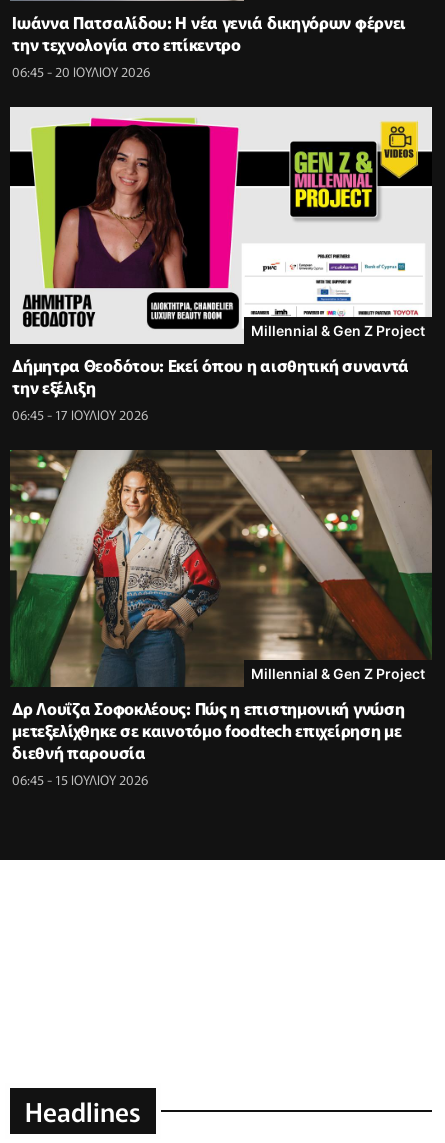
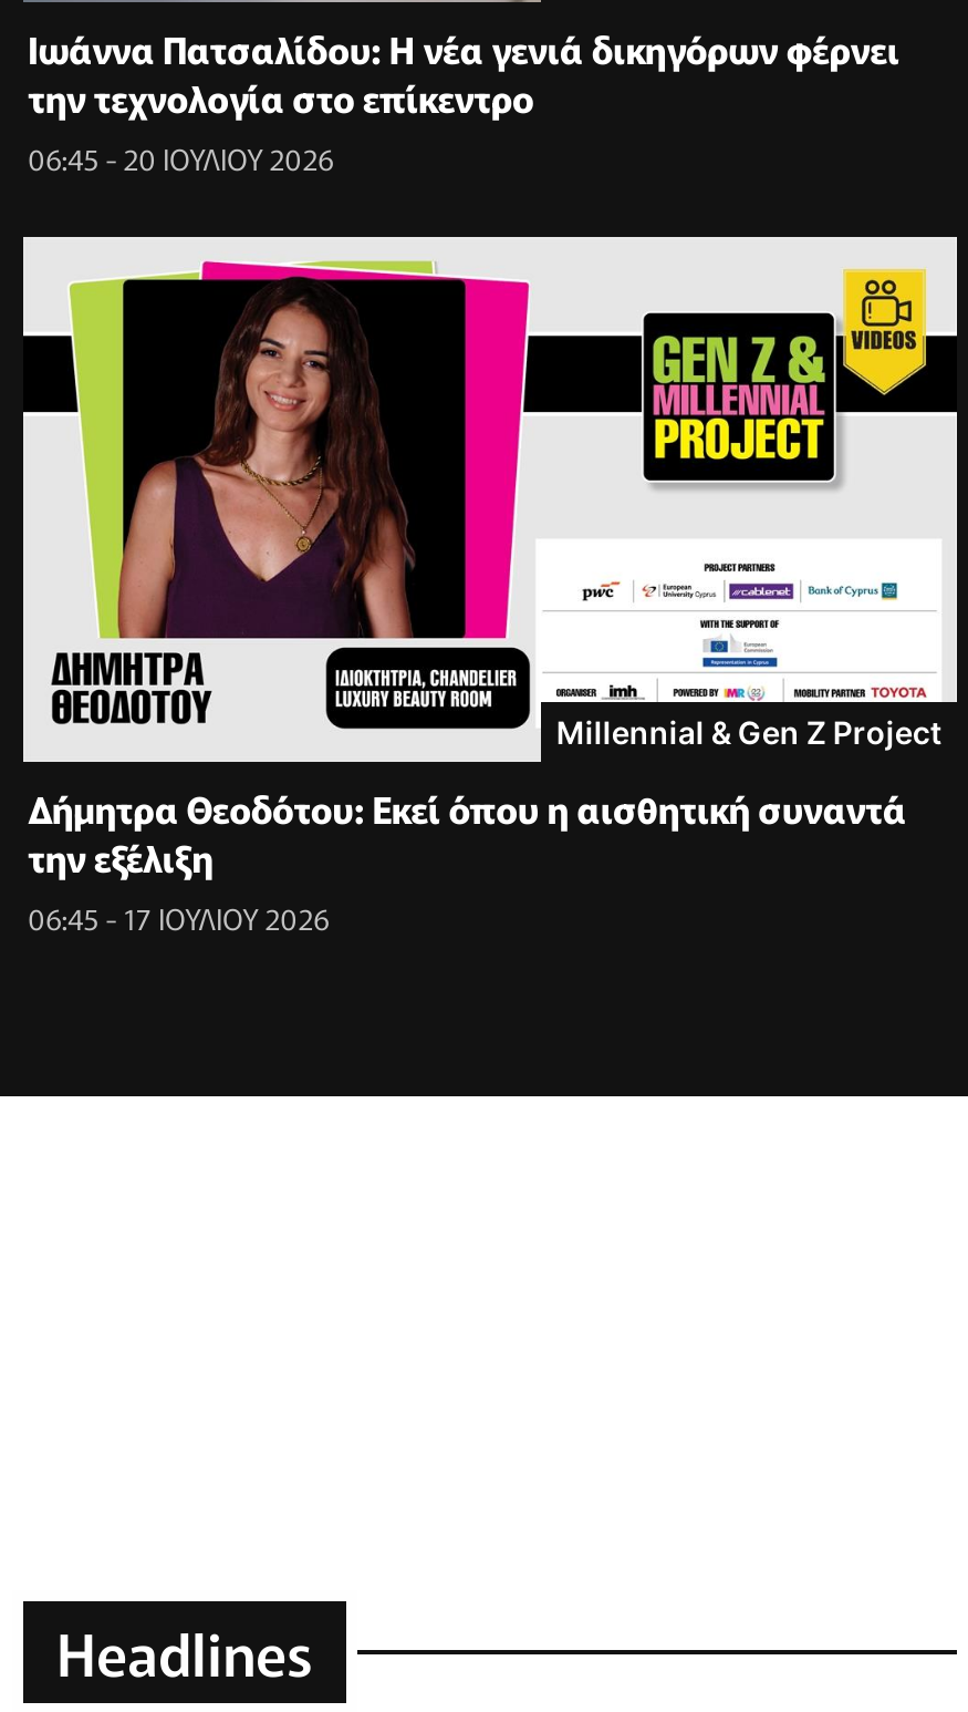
- [image]
- Millennial & Gen Z Project
- Δρ Λουΐζα Σοφοκλέους: Πώς η επιστημονική γνώση
- μετεξελίχθηκε σε καινοτόμο foodtech επιχείρηση με
- διεθνή παρουσία
- 06:45 - 15 ΙΟΥΛΙΟΥ 2026
